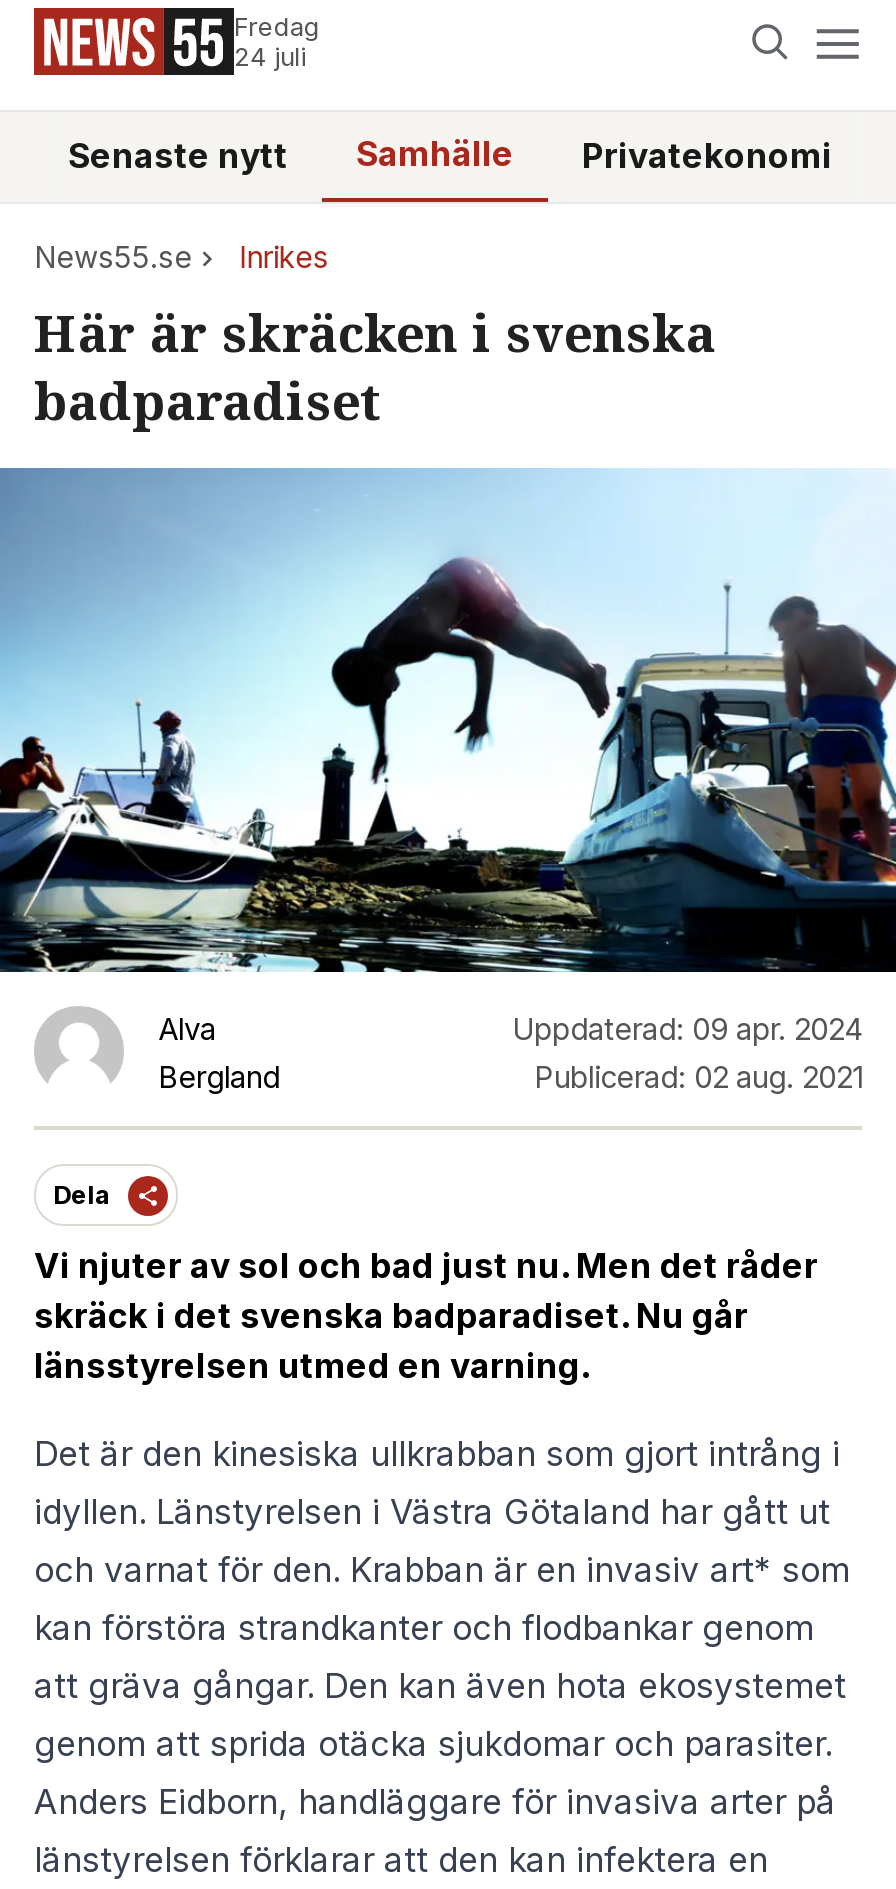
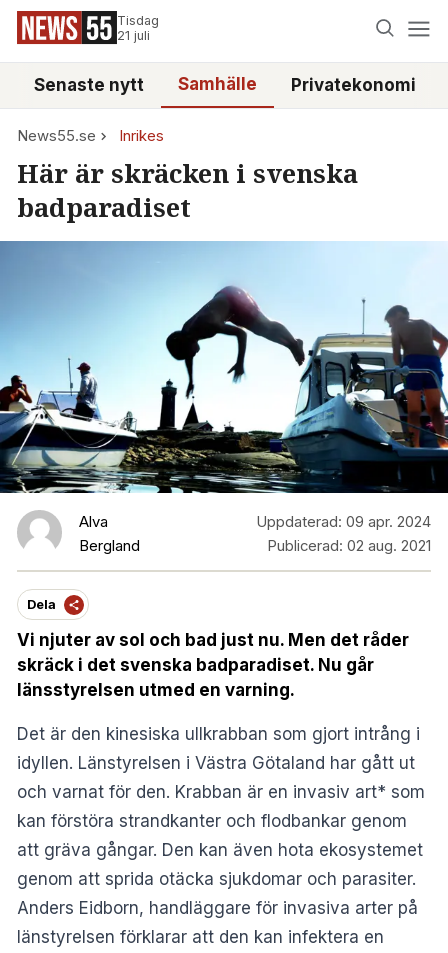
- Fredag
- 24 juli
+ Tisdag
+ 21 juli
